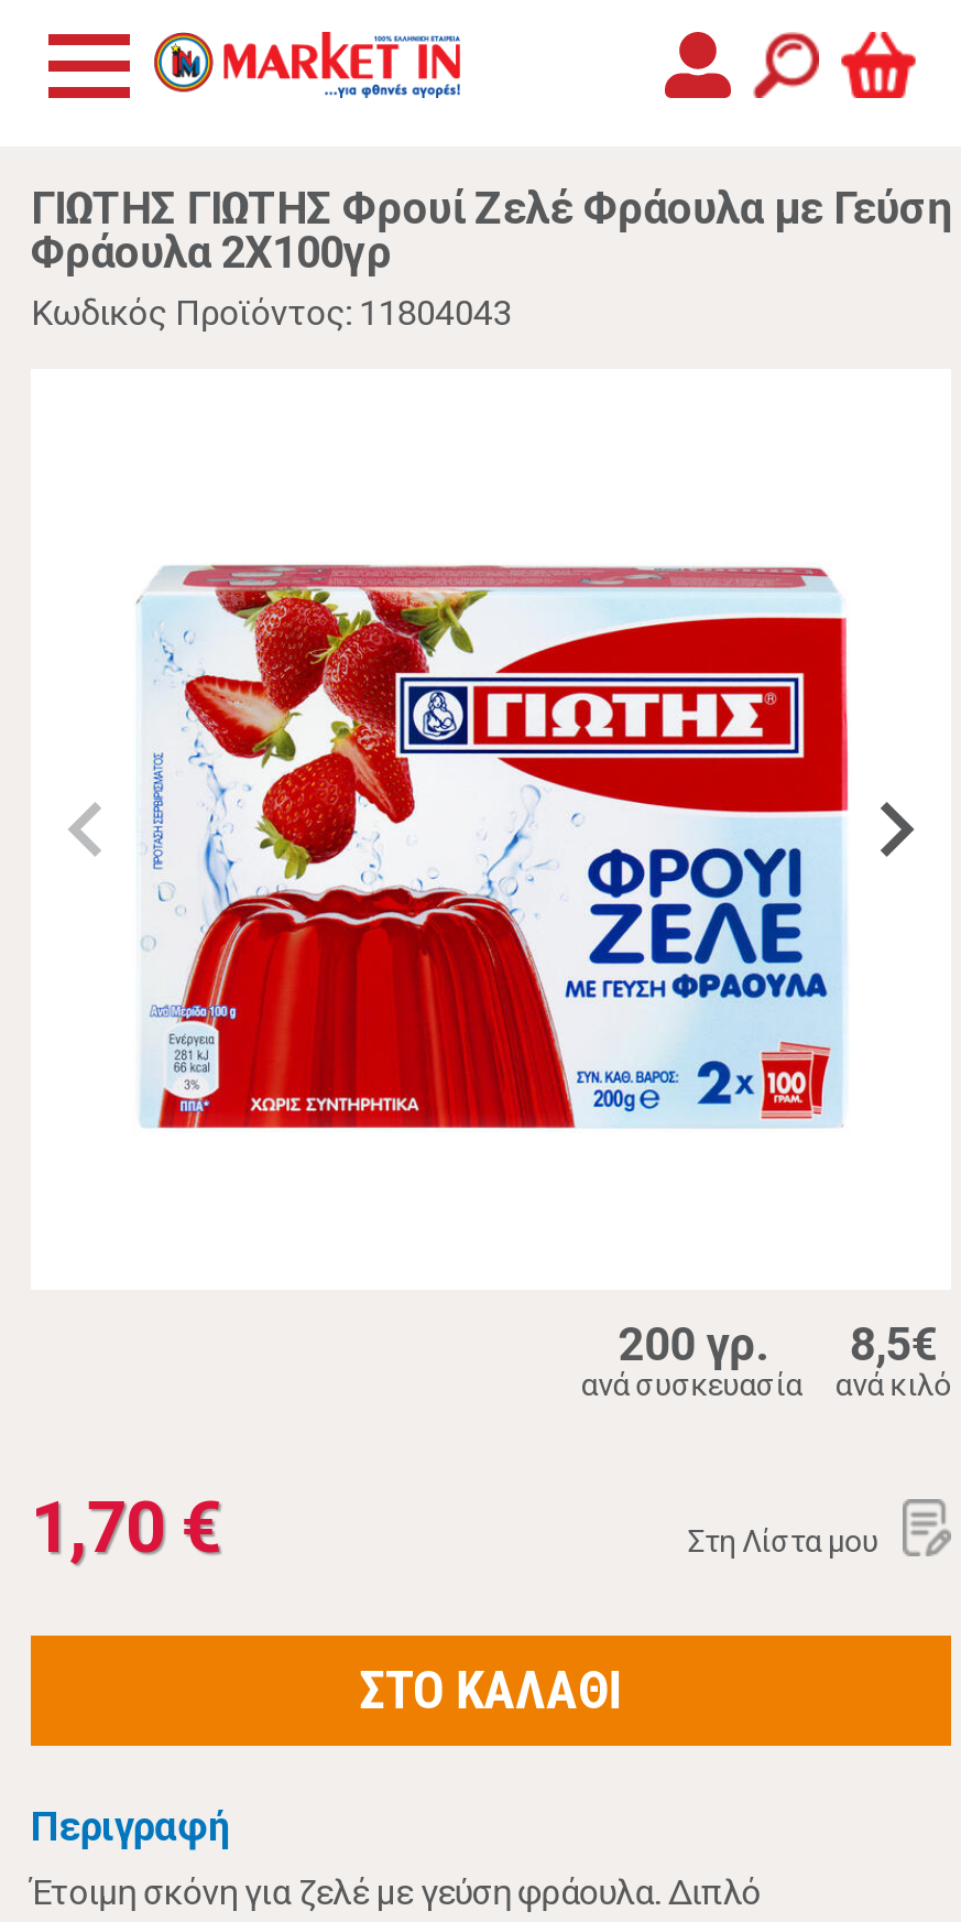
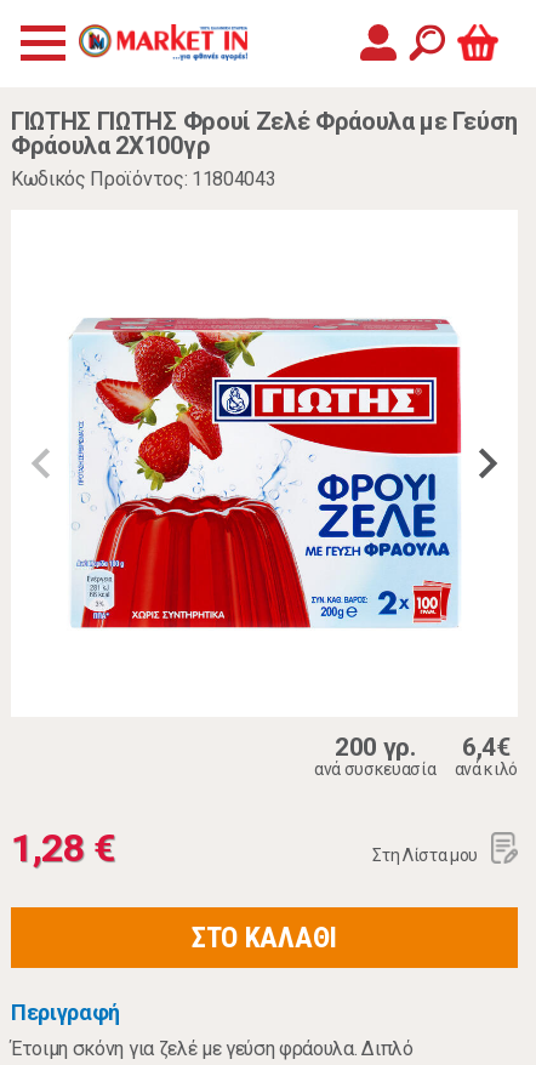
- 200 γρ. 8,5€
+ 200 γρ. 6,4€

- 1,70 €
+ 1,28 €
